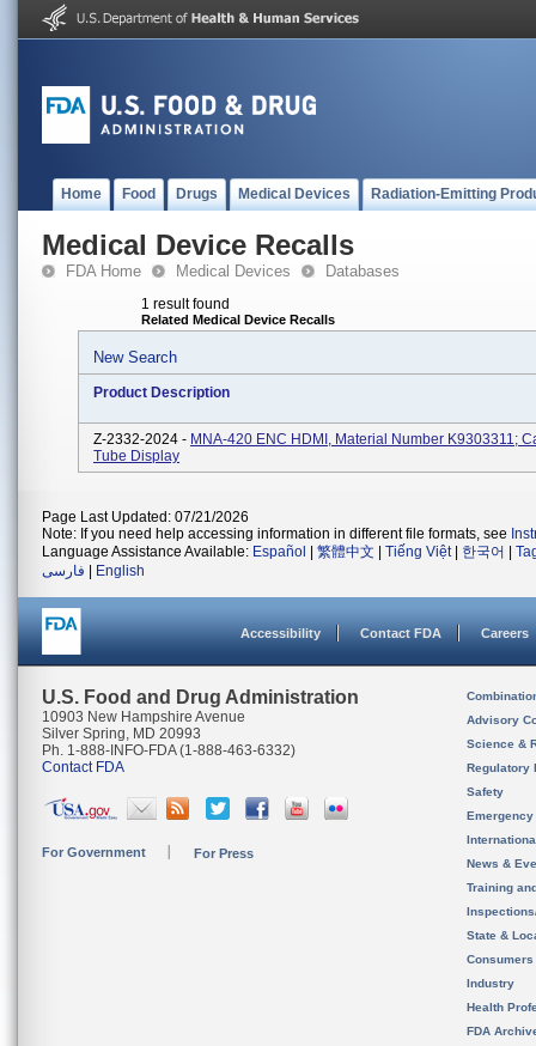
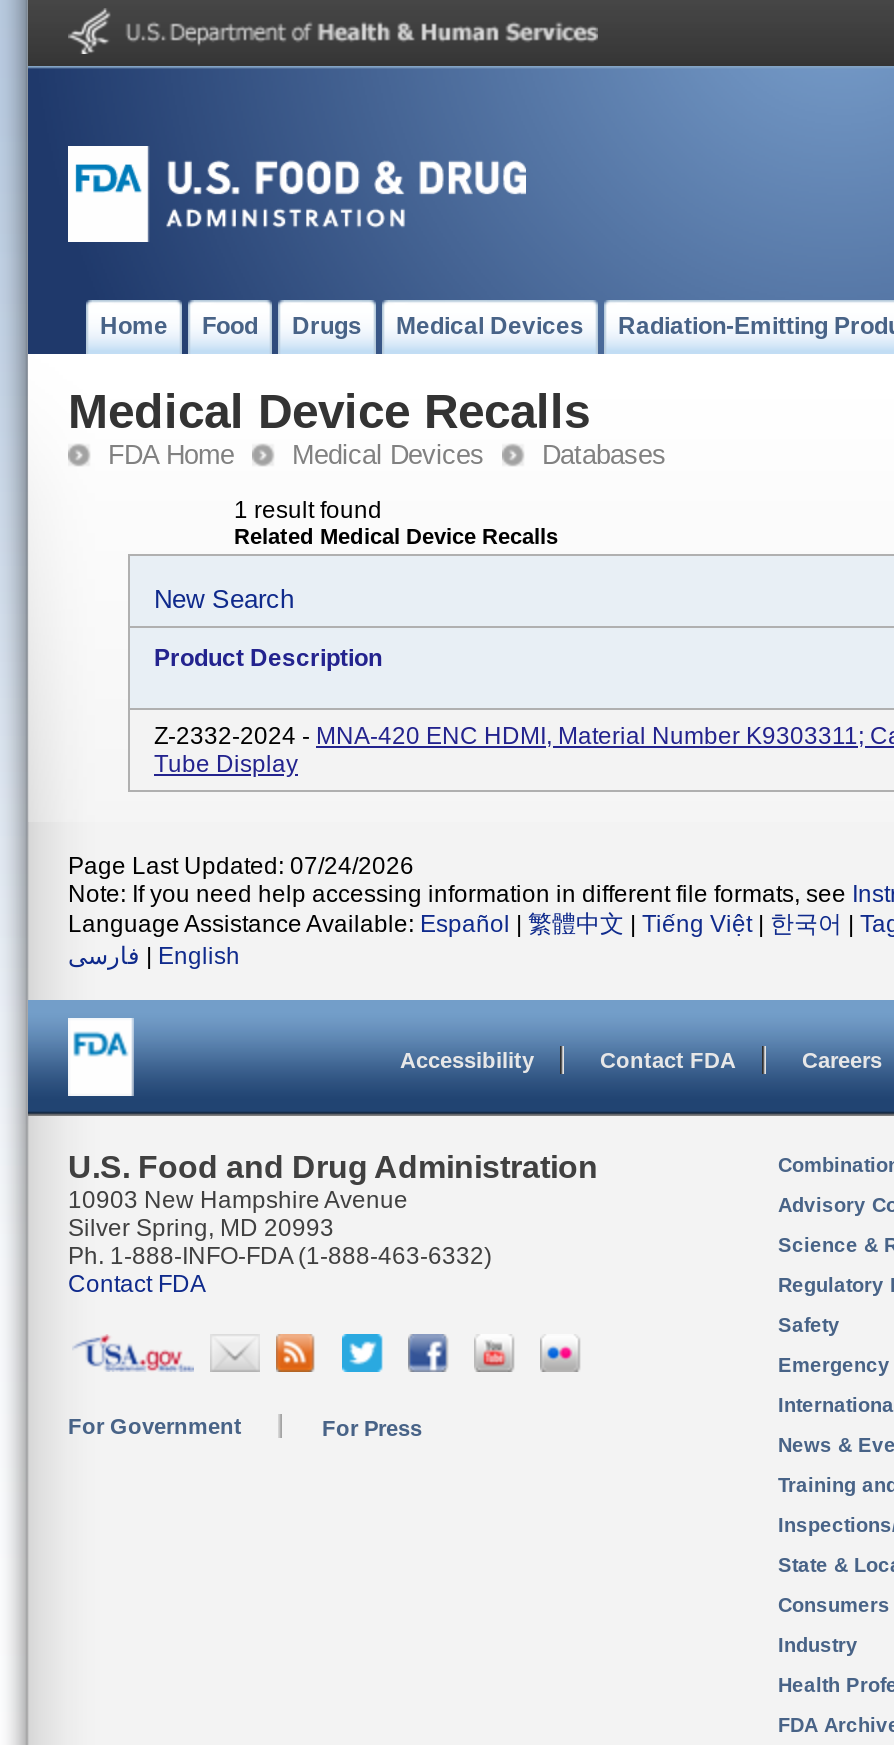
- Page Last Updated: 07/21/2026
+ Page Last Updated: 07/24/2026
